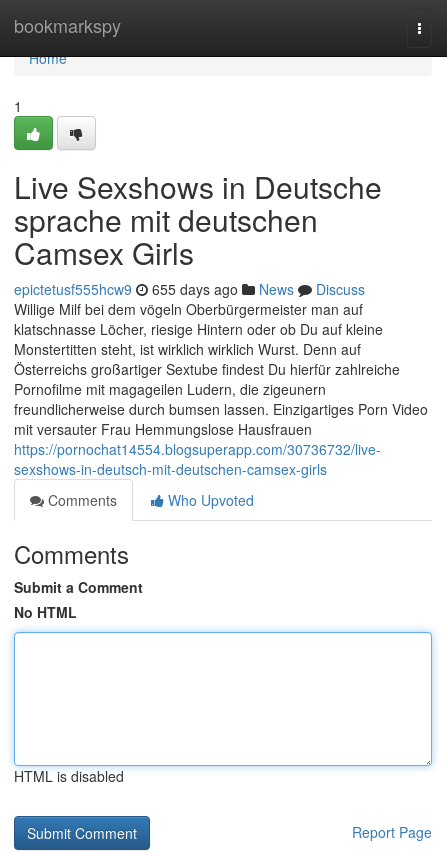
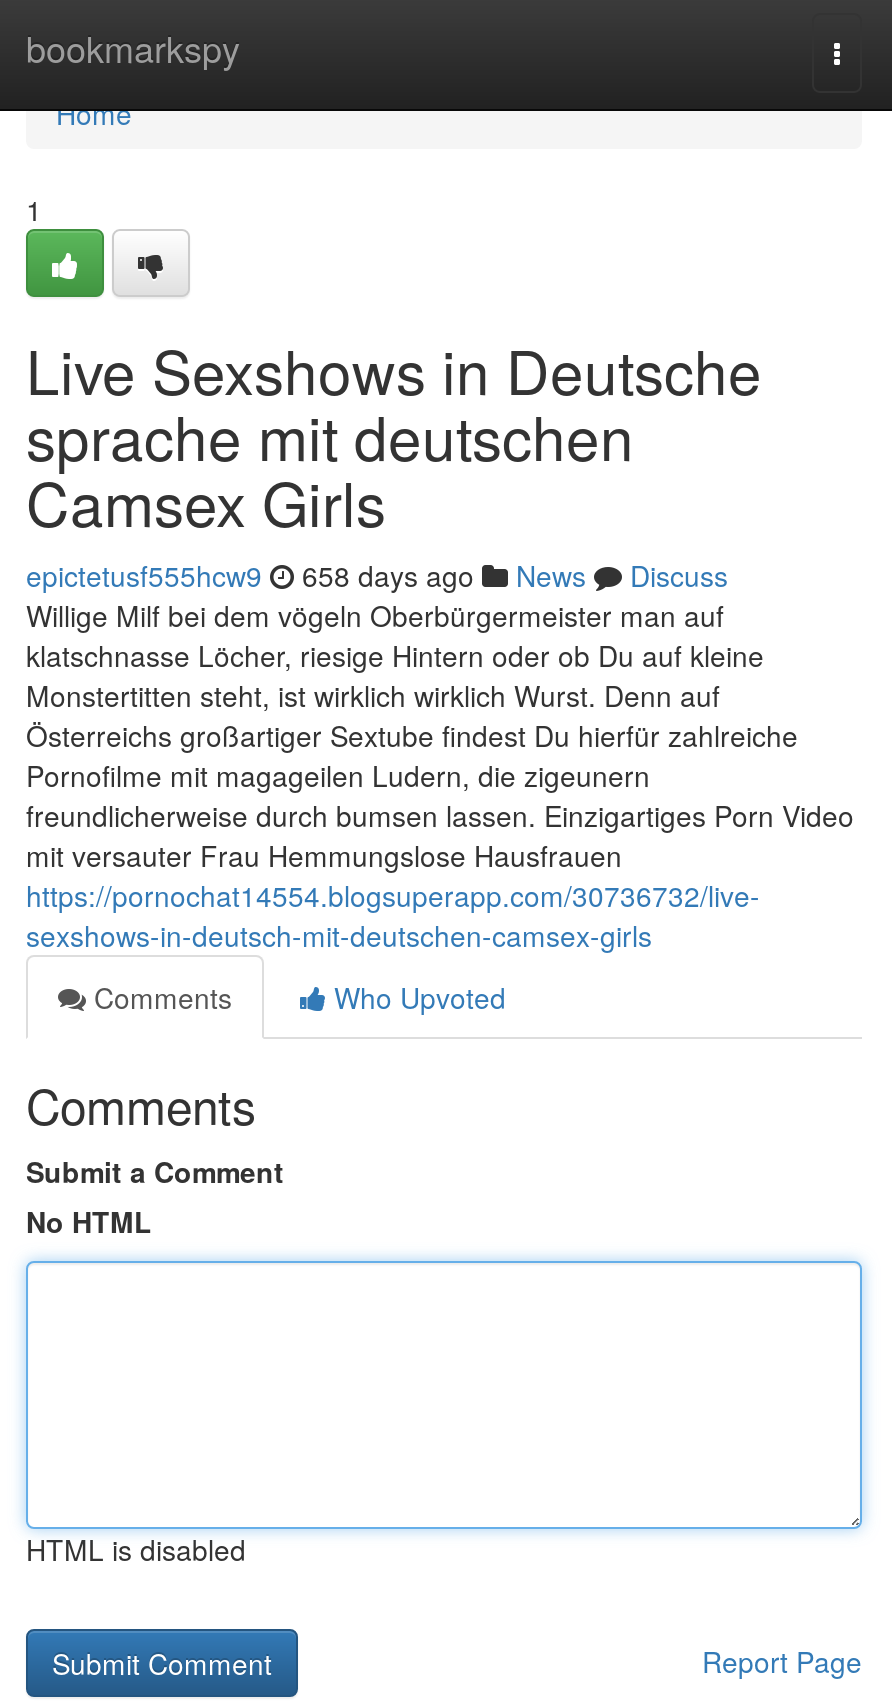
- epictetusf555hcw9 655 days ago News Discuss
+ epictetusf555hcw9 658 days ago News Discuss
